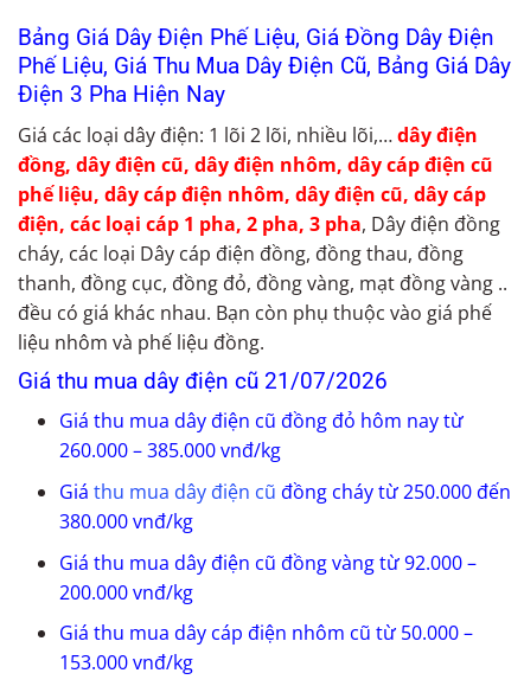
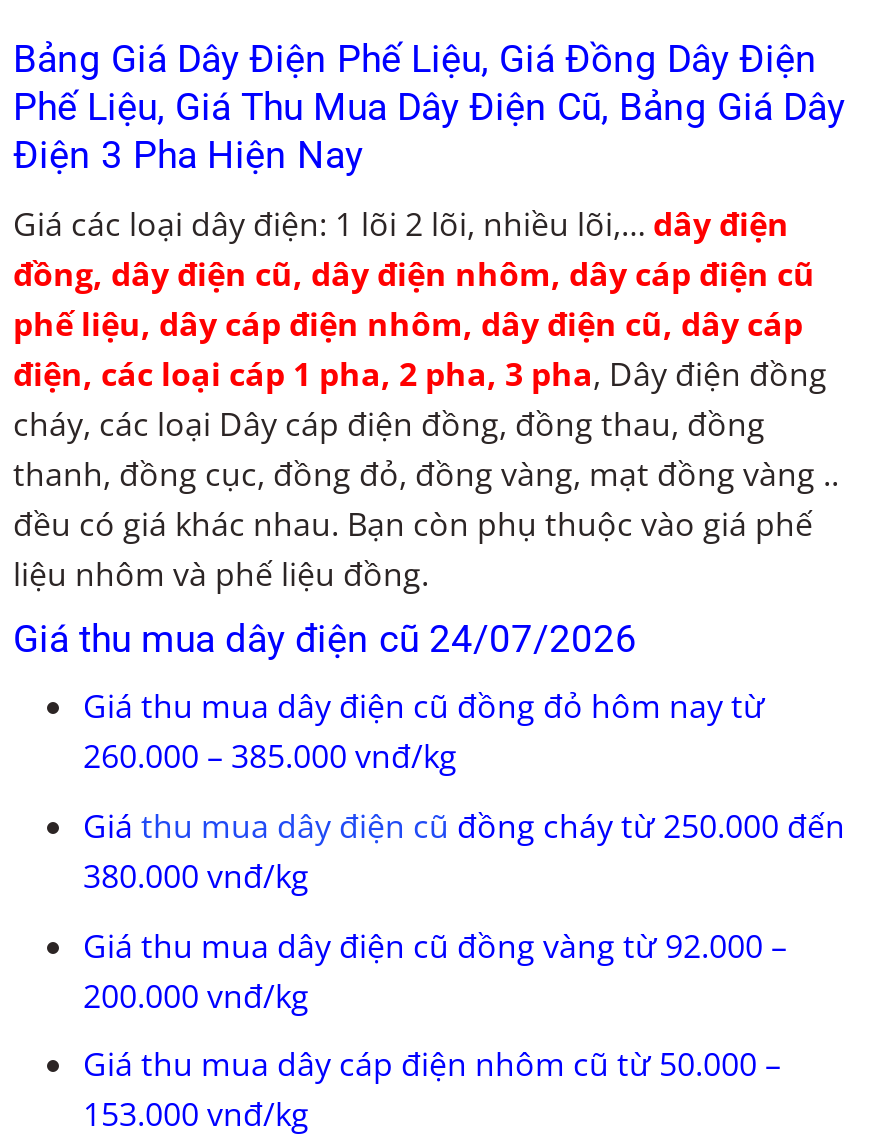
- Giá thu mua dây điện cũ 21/07/2026
+ Giá thu mua dây điện cũ 24/07/2026
